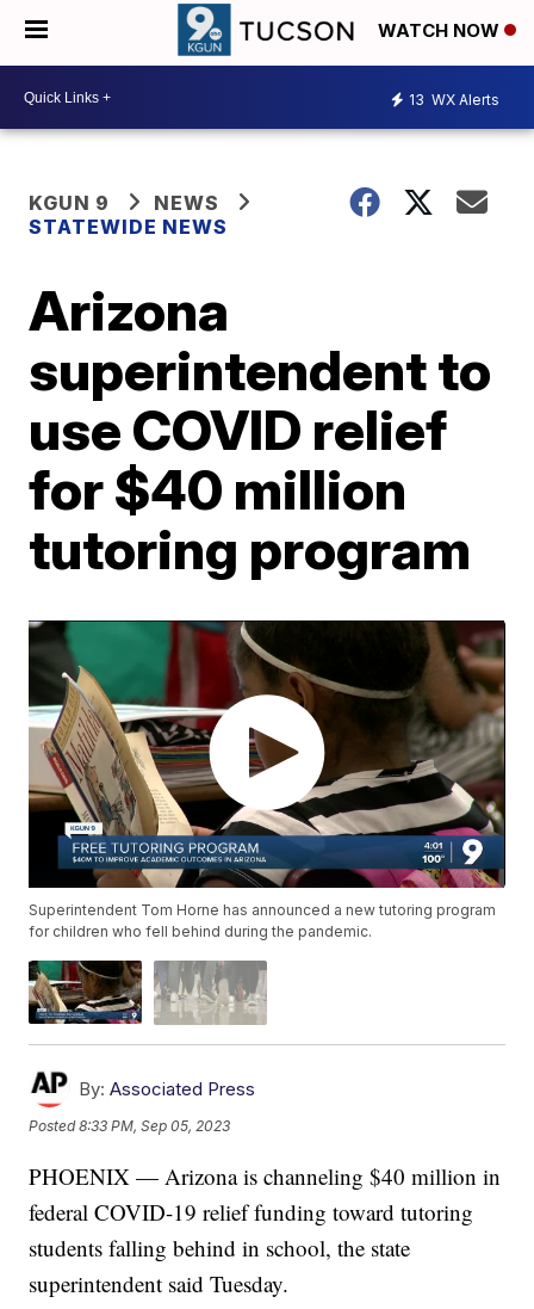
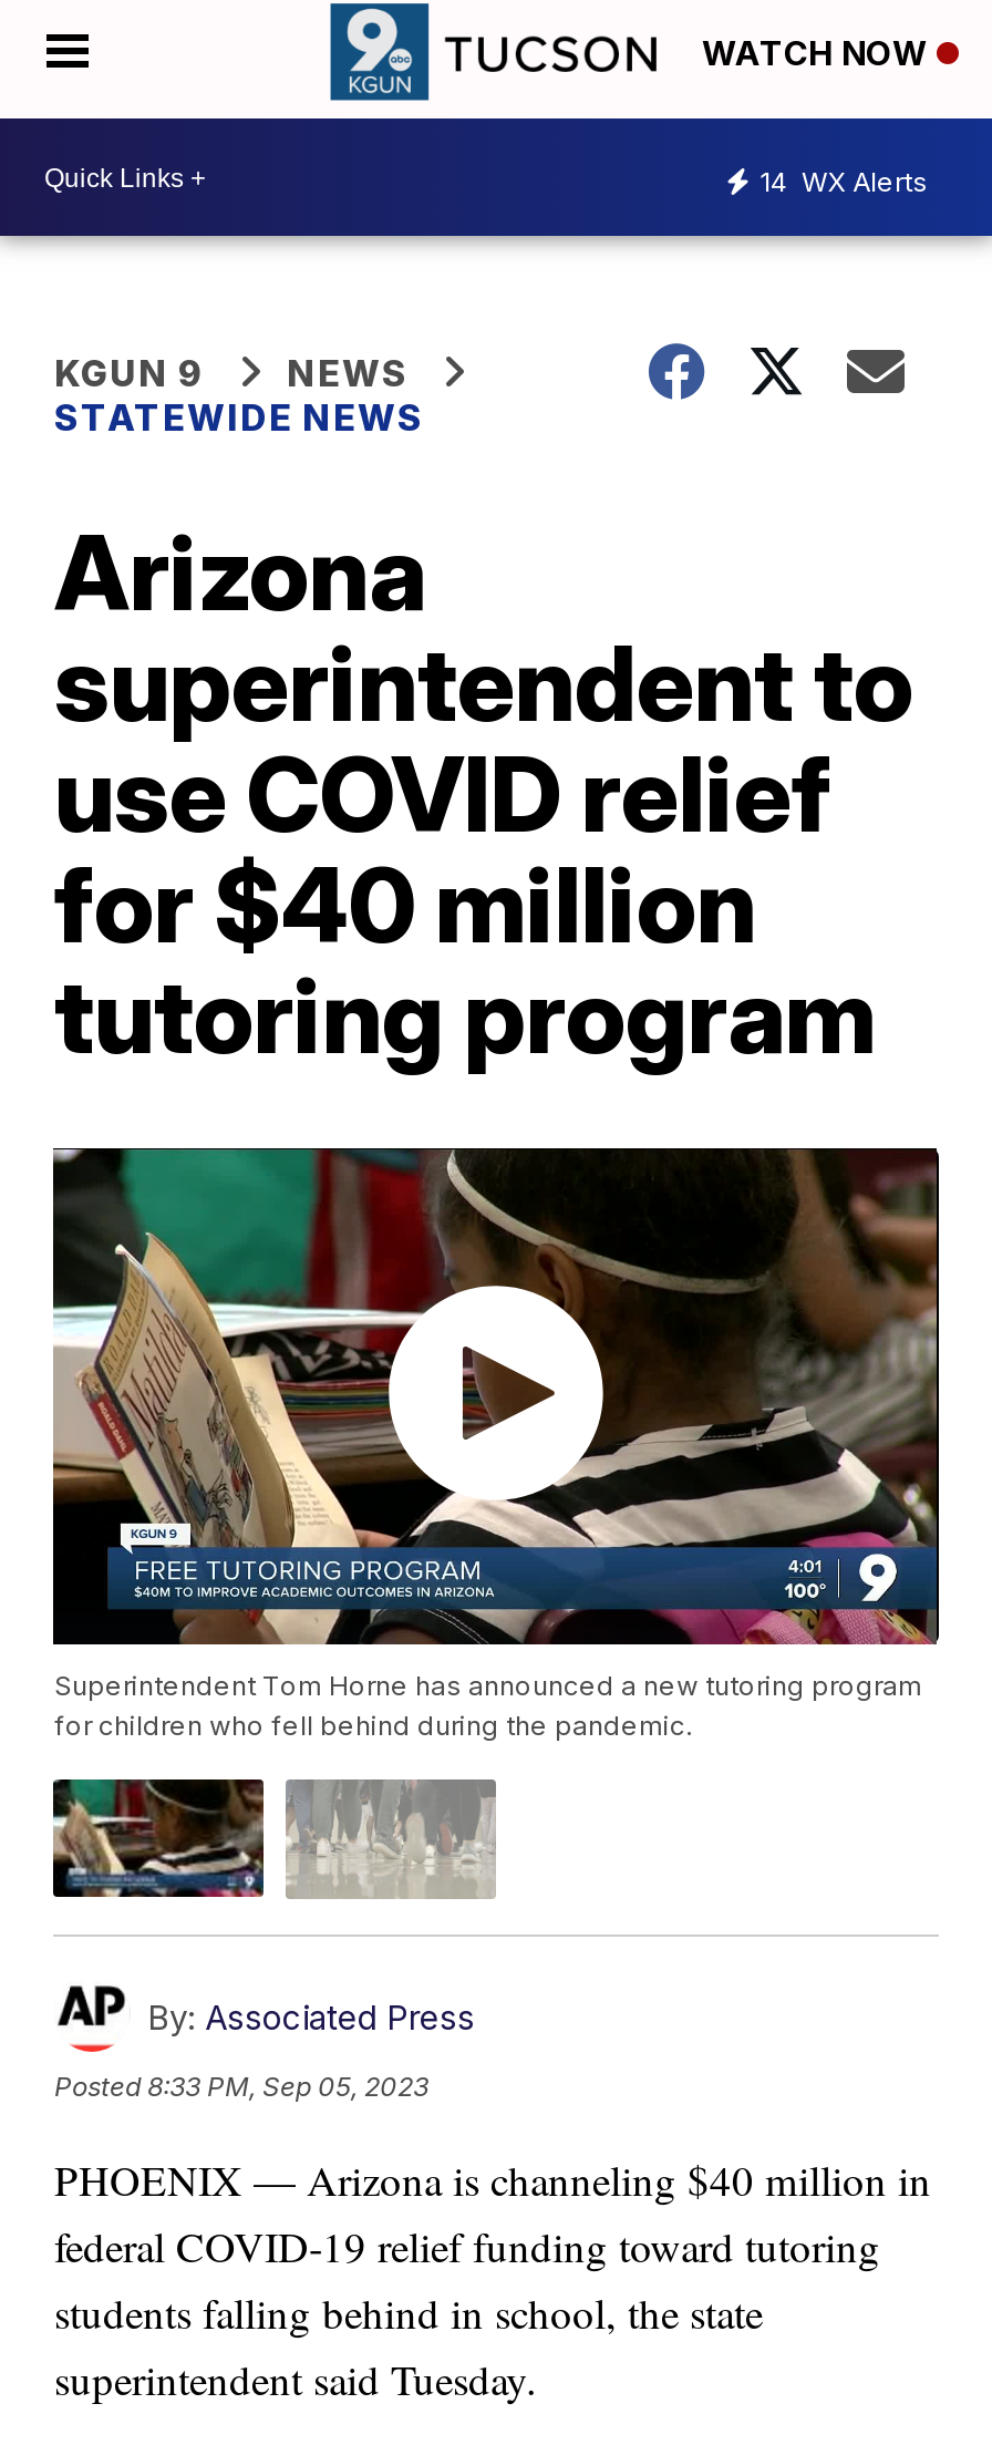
- 13 WX Alerts
+ 14 WX Alerts
